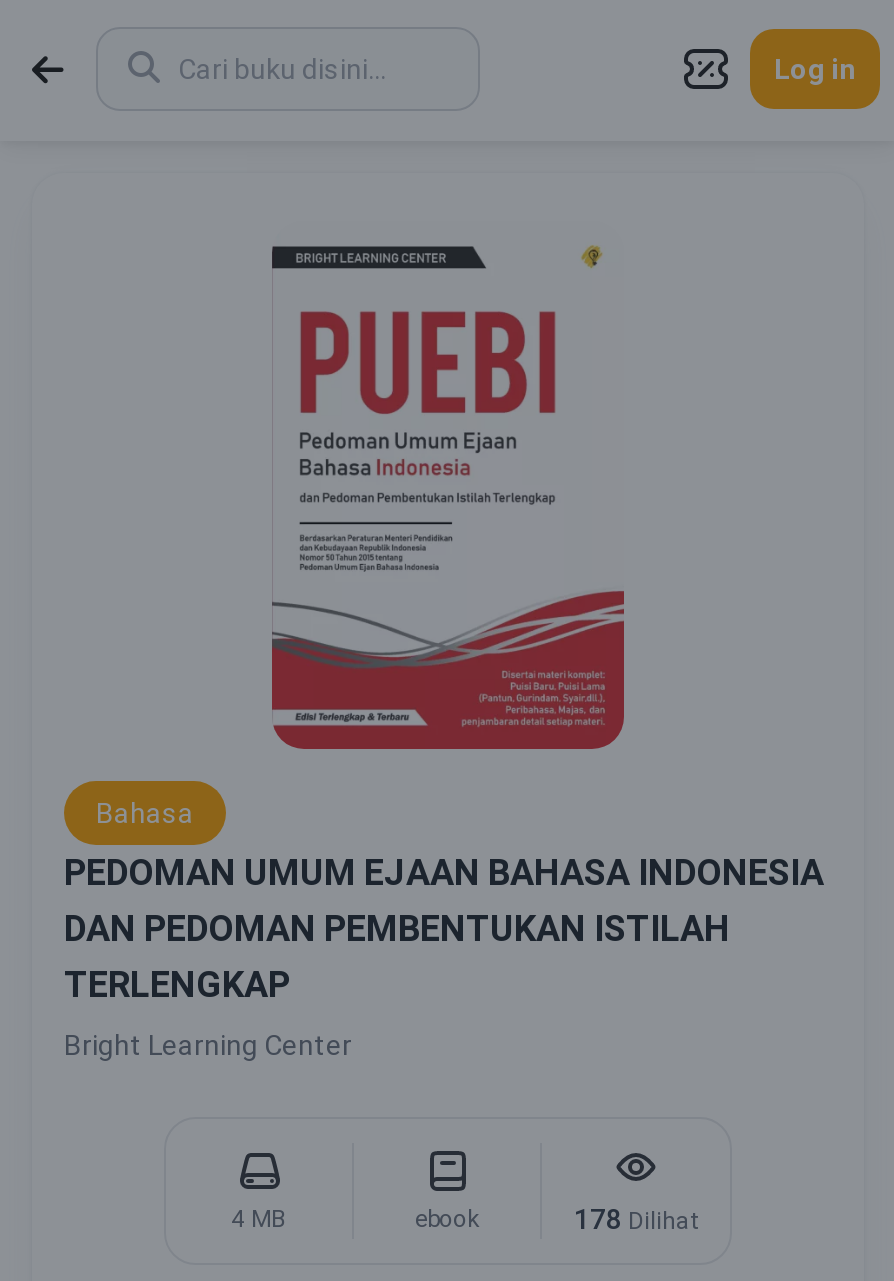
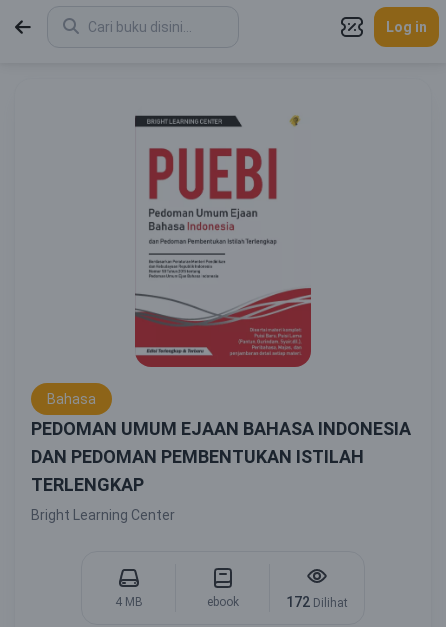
- 178 Dilihat
+ 172 Dilihat
